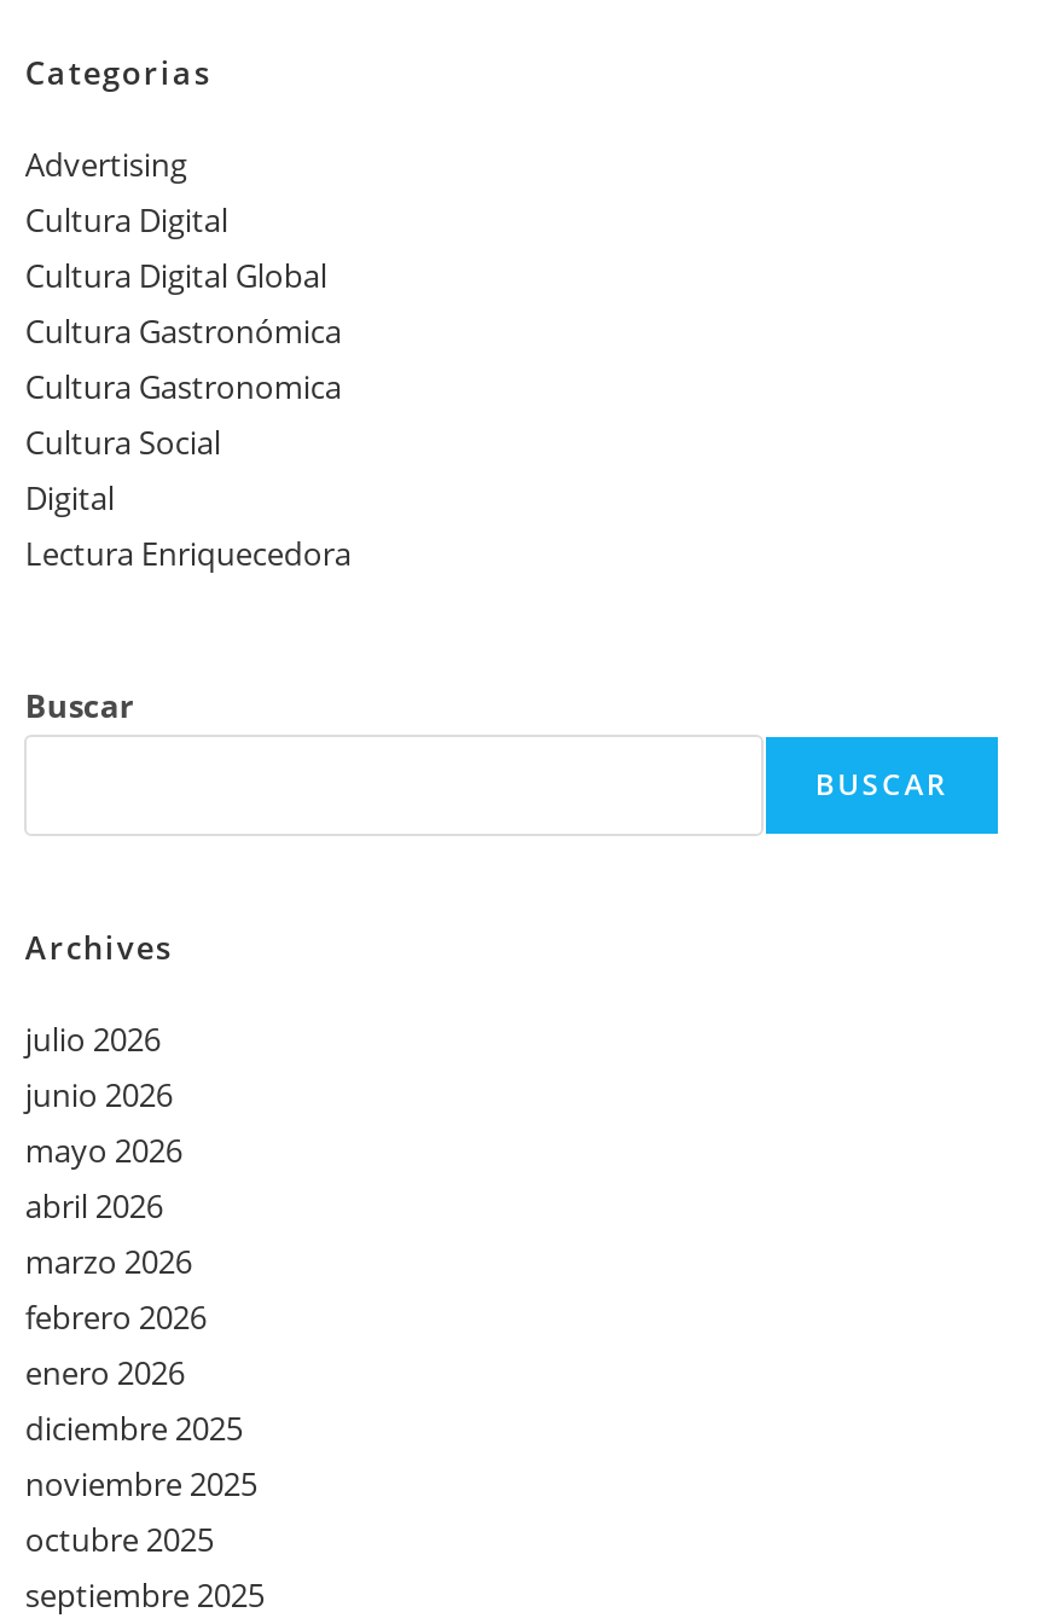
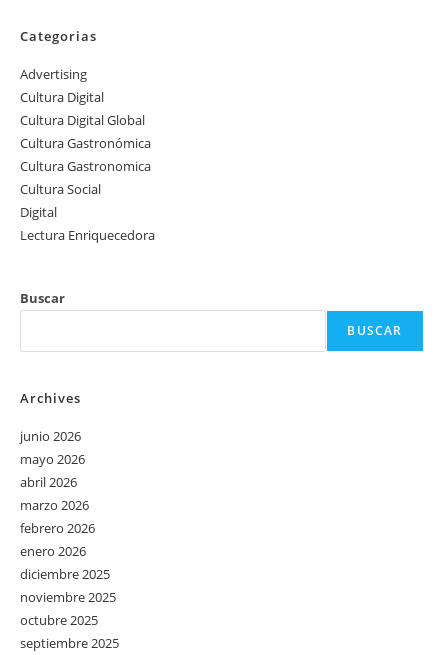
- julio 2026
